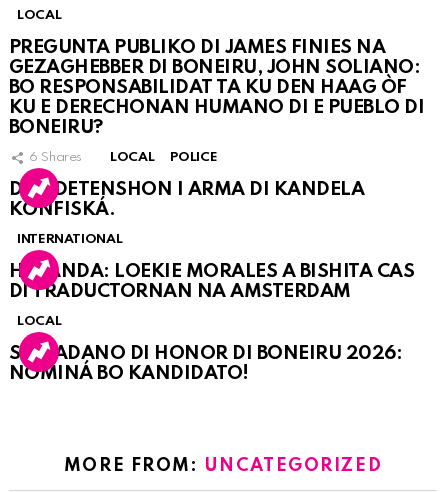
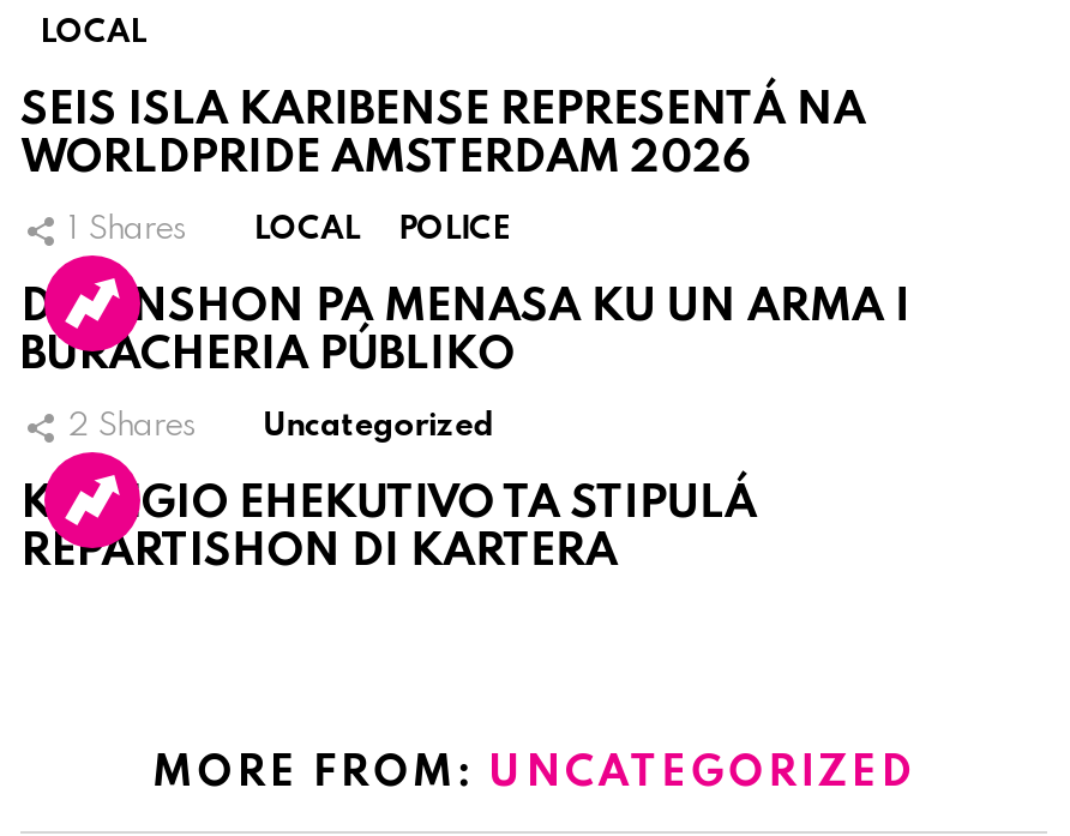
- PREGUNTA PUBLIKO DI JAMES FINIES NA
- GEZAGHEBBER DI BONEIRU, JOHN SOLIANO:
- BO RESPONSABILIDAT TA KU DEN HAAG ÒF
- KU E DERECHONAN HUMANO DI E PUEBLO DI
- BONEIRU?
+ SEIS ISLA KARIBENSE REPRESENTÁ NA
+ WORLDPRIDE AMSTERDAM 2026

- 6 Shares
+ 1 Shares

- DOS DETENSHON I ARMA DI KANDELA
- KONFISKÁ.
- INTERNATIONAL
- HULANDA: LOEKIE MORALES A BISHITA CAS
- DI TRADUCTORNAN NA AMSTERDAM
- LOCAL
- SIUDADANO DI HONOR DI BONEIRU 2026:
- NOMINÁ BO KANDIDATO!
+ DETENSHON PA MENASA KU UN ARMA I
+ BURACHERIA PÚBLIKO
+ 2 Shares
+ Uncategorized
+ KOLEGIO EHEKUTIVO TA STIPULÁ
+ REPARTISHON DI KARTERA
